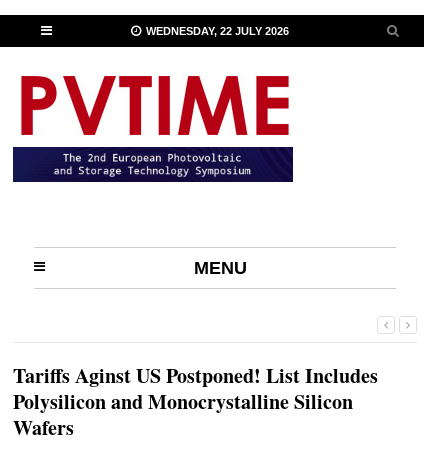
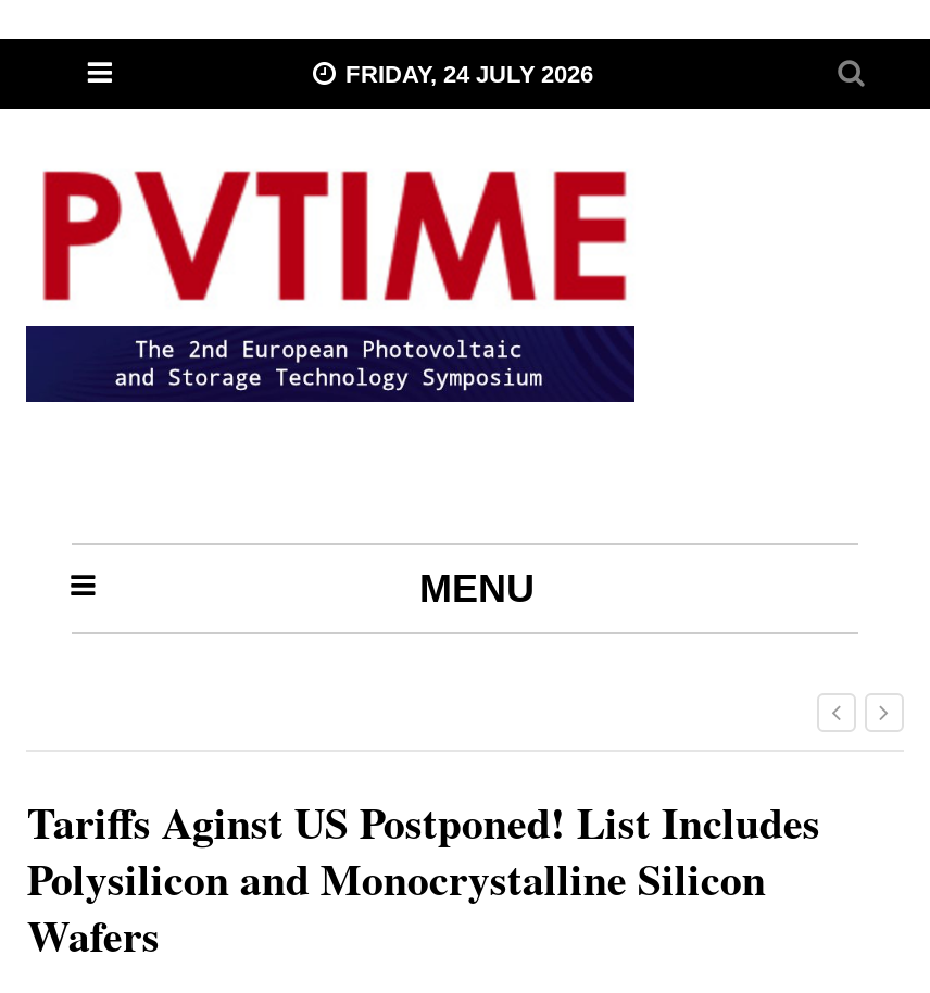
- WEDNESDAY, 22 JULY 2026
+ FRIDAY, 24 JULY 2026
